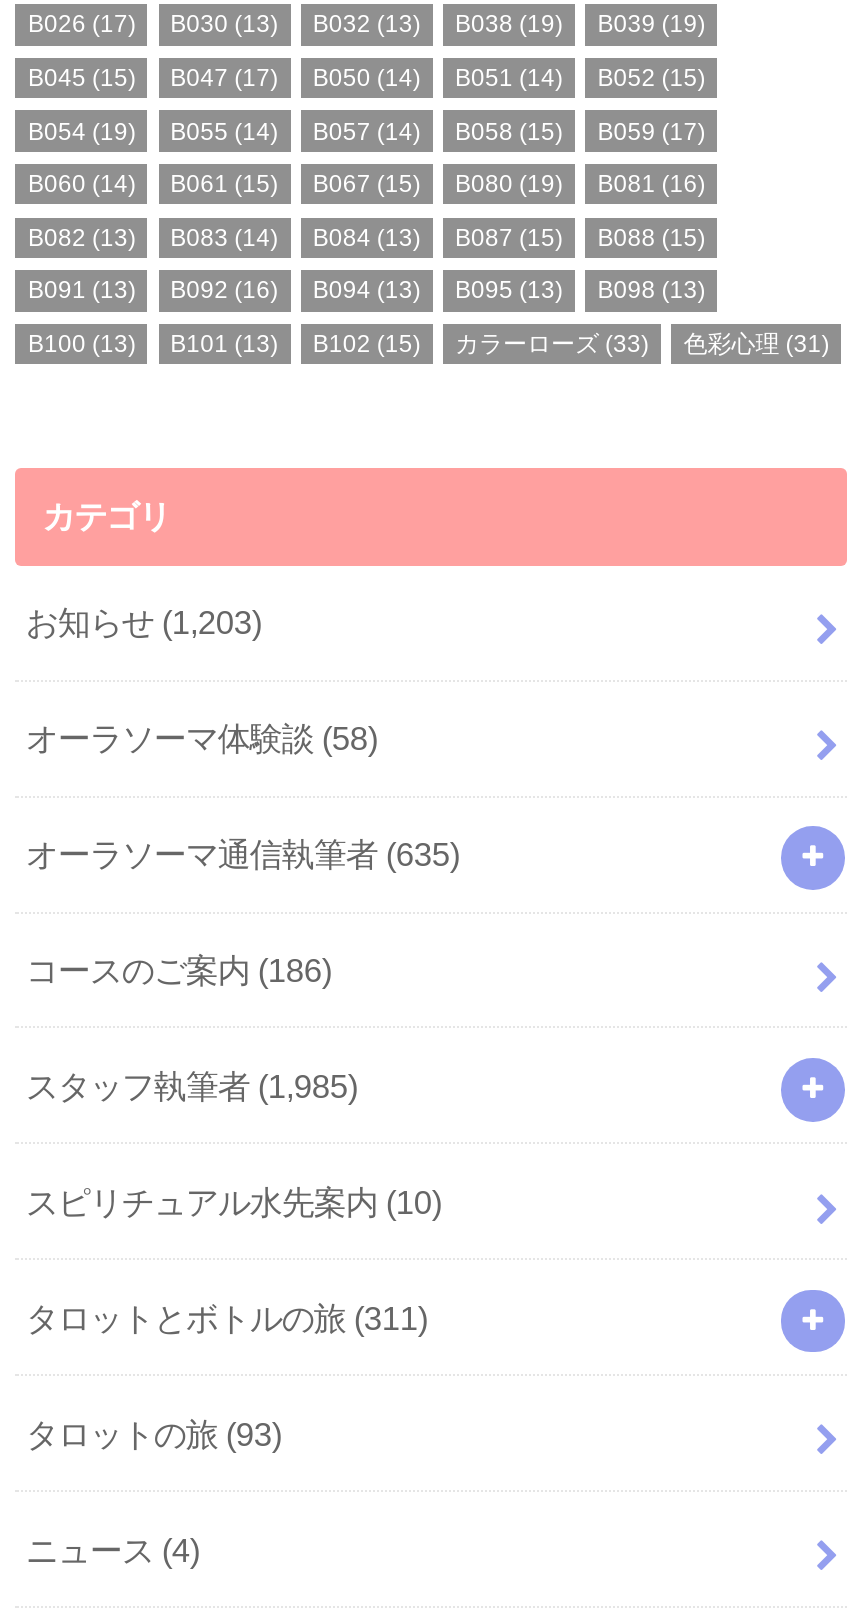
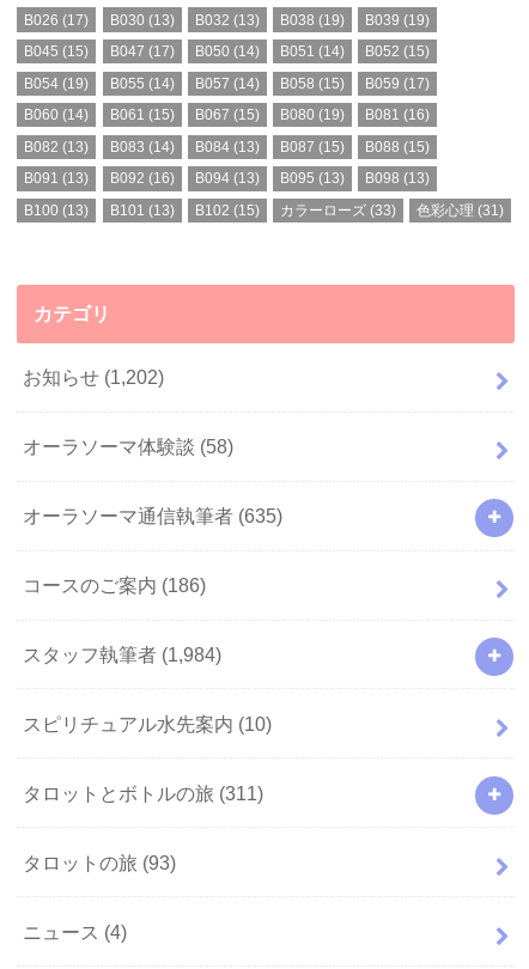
- お知らせ(1,203)
+ お知らせ(1,202)

- スタッフ執筆者(1,985)
+ スタッフ執筆者(1,984)
